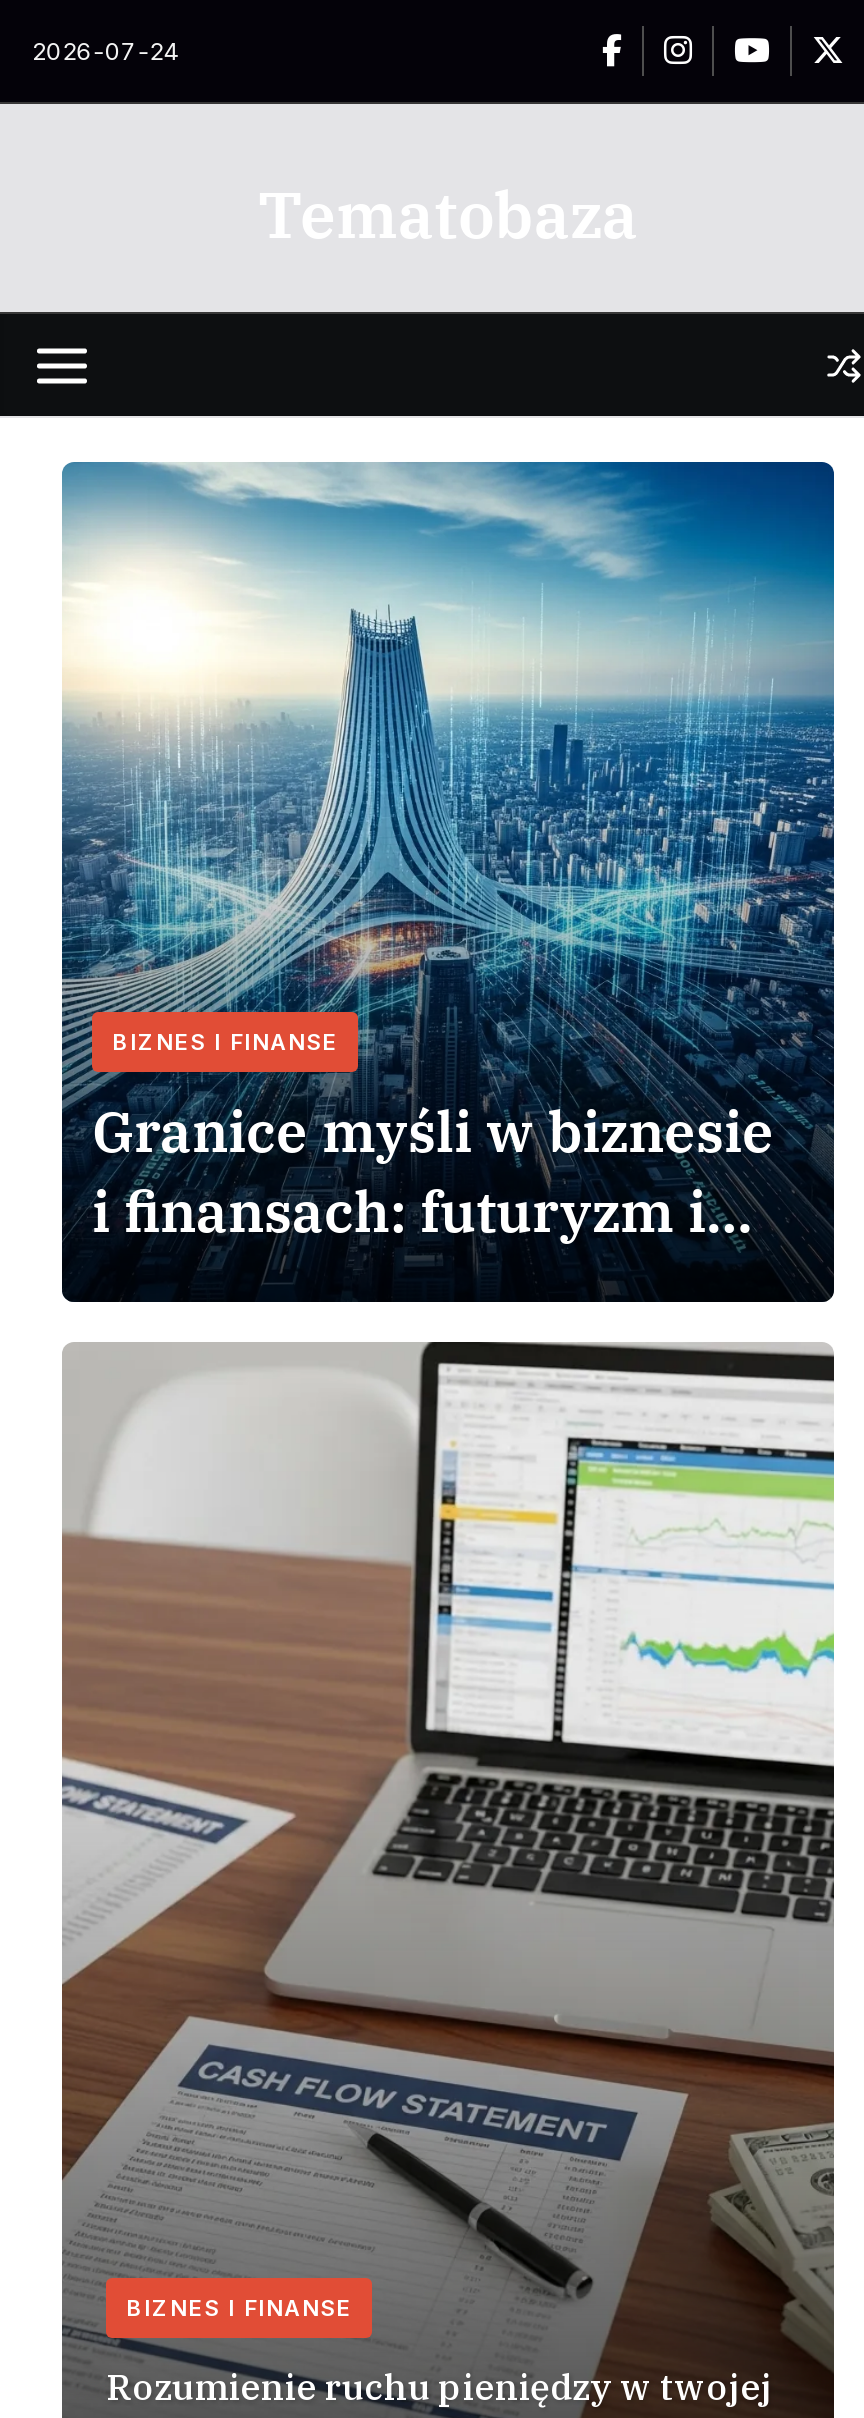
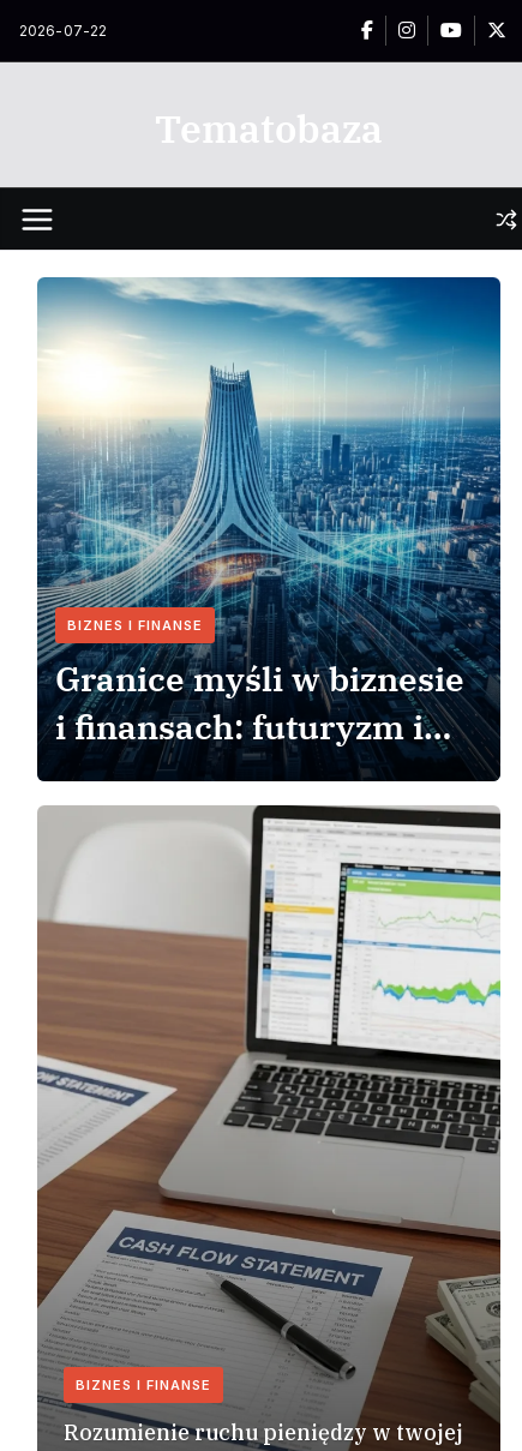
- 2026-07-24
+ 2026-07-22
